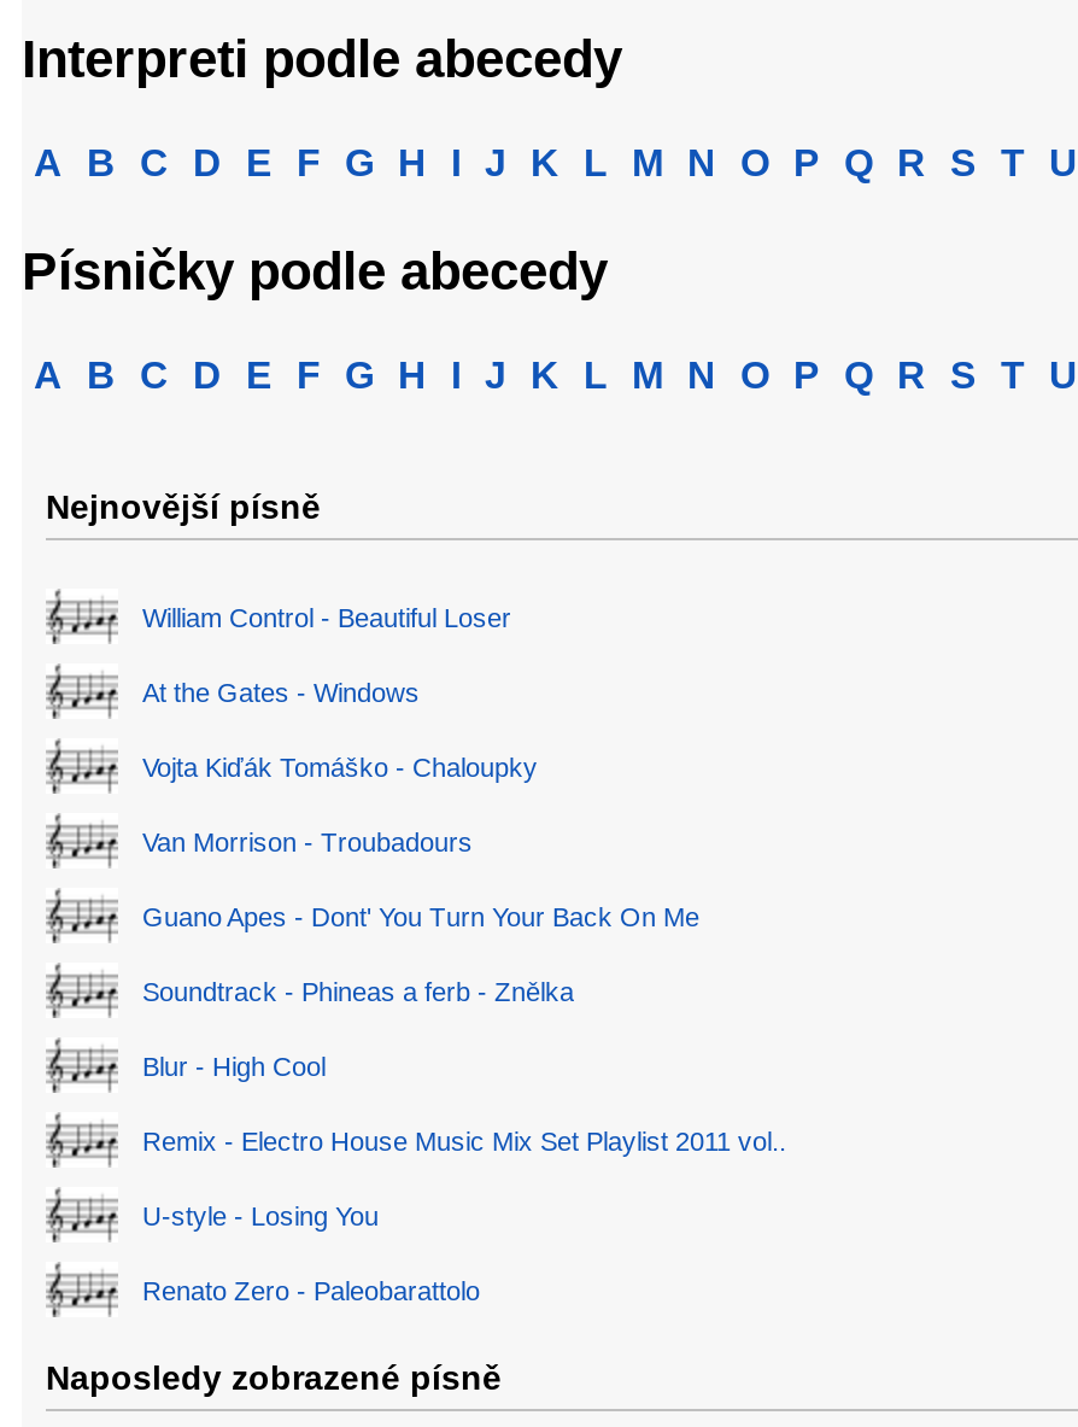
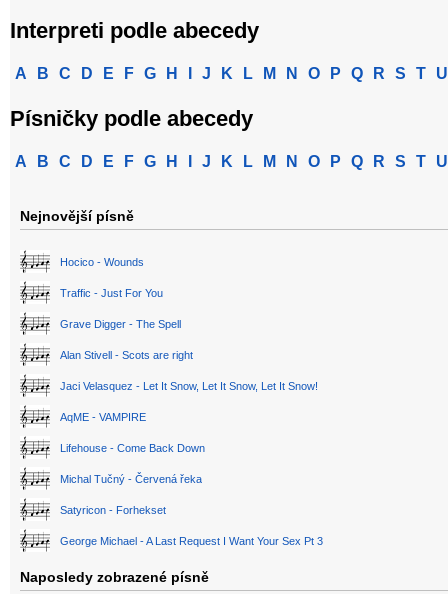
- William Control - Beautiful Loser
+ Hocico - Wounds

- At the Gates - Windows
+ Traffic - Just For You

- Vojta Kiďák Tomáško - Chaloupky
+ Grave Digger - The Spell

- Van Morrison - Troubadours
+ Alan Stivell - Scots are right

- Guano Apes - Dont' You Turn Your Back On Me
+ Jaci Velasquez - Let It Snow, Let It Snow, Let It Snow!

- Soundtrack - Phineas a ferb - Znělka
+ AqME - VAMPIRE

- Blur - High Cool
+ Lifehouse - Come Back Down

- Remix - Electro House Music Mix Set Playlist 2011 vol..
+ Michal Tučný - Červená řeka

- U-style - Losing You
+ Satyricon - Forhekset

- Renato Zero - Paleobarattolo
+ George Michael - A Last Request I Want Your Sex Pt 3
